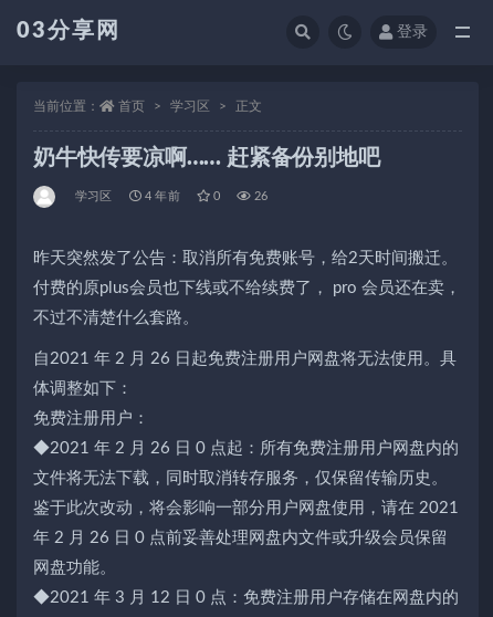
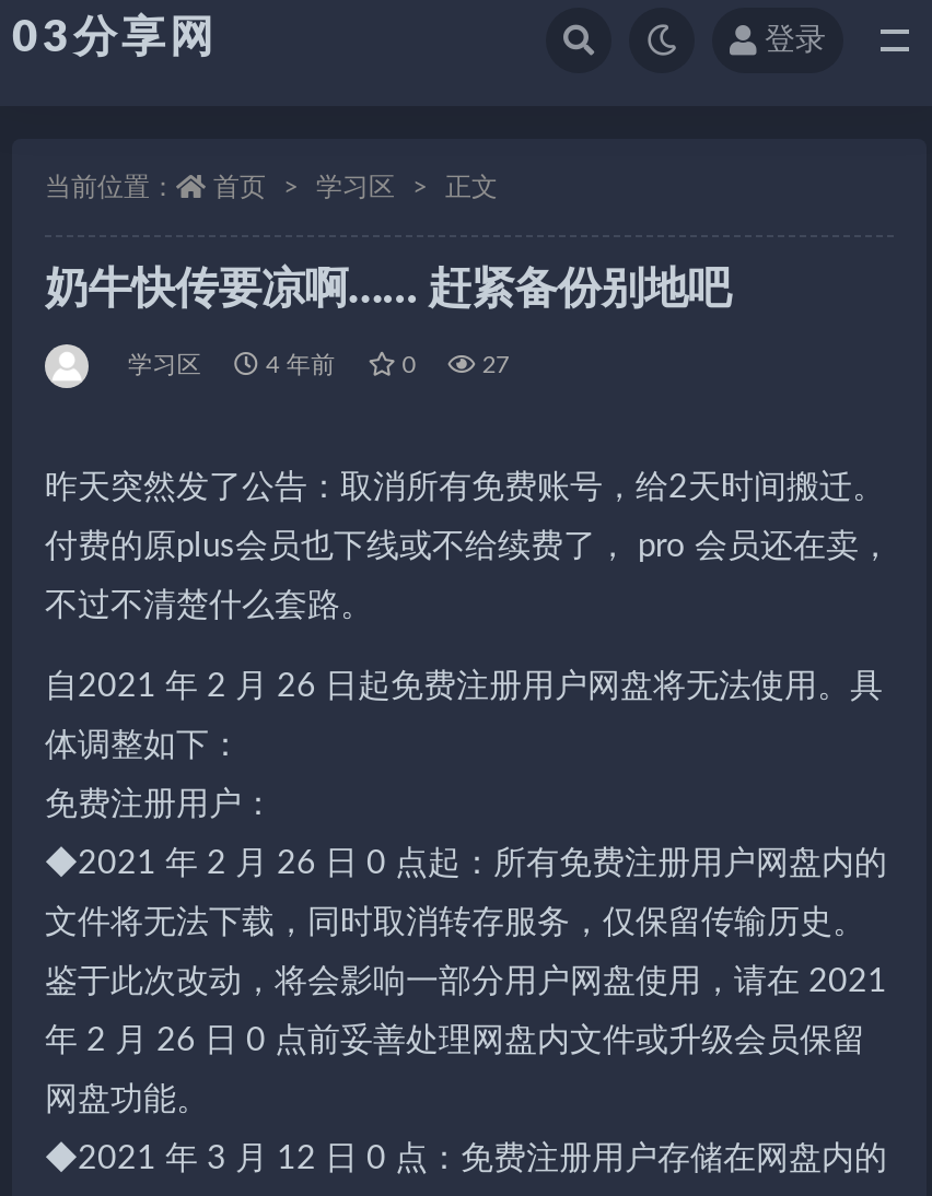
- 26
+ 27
